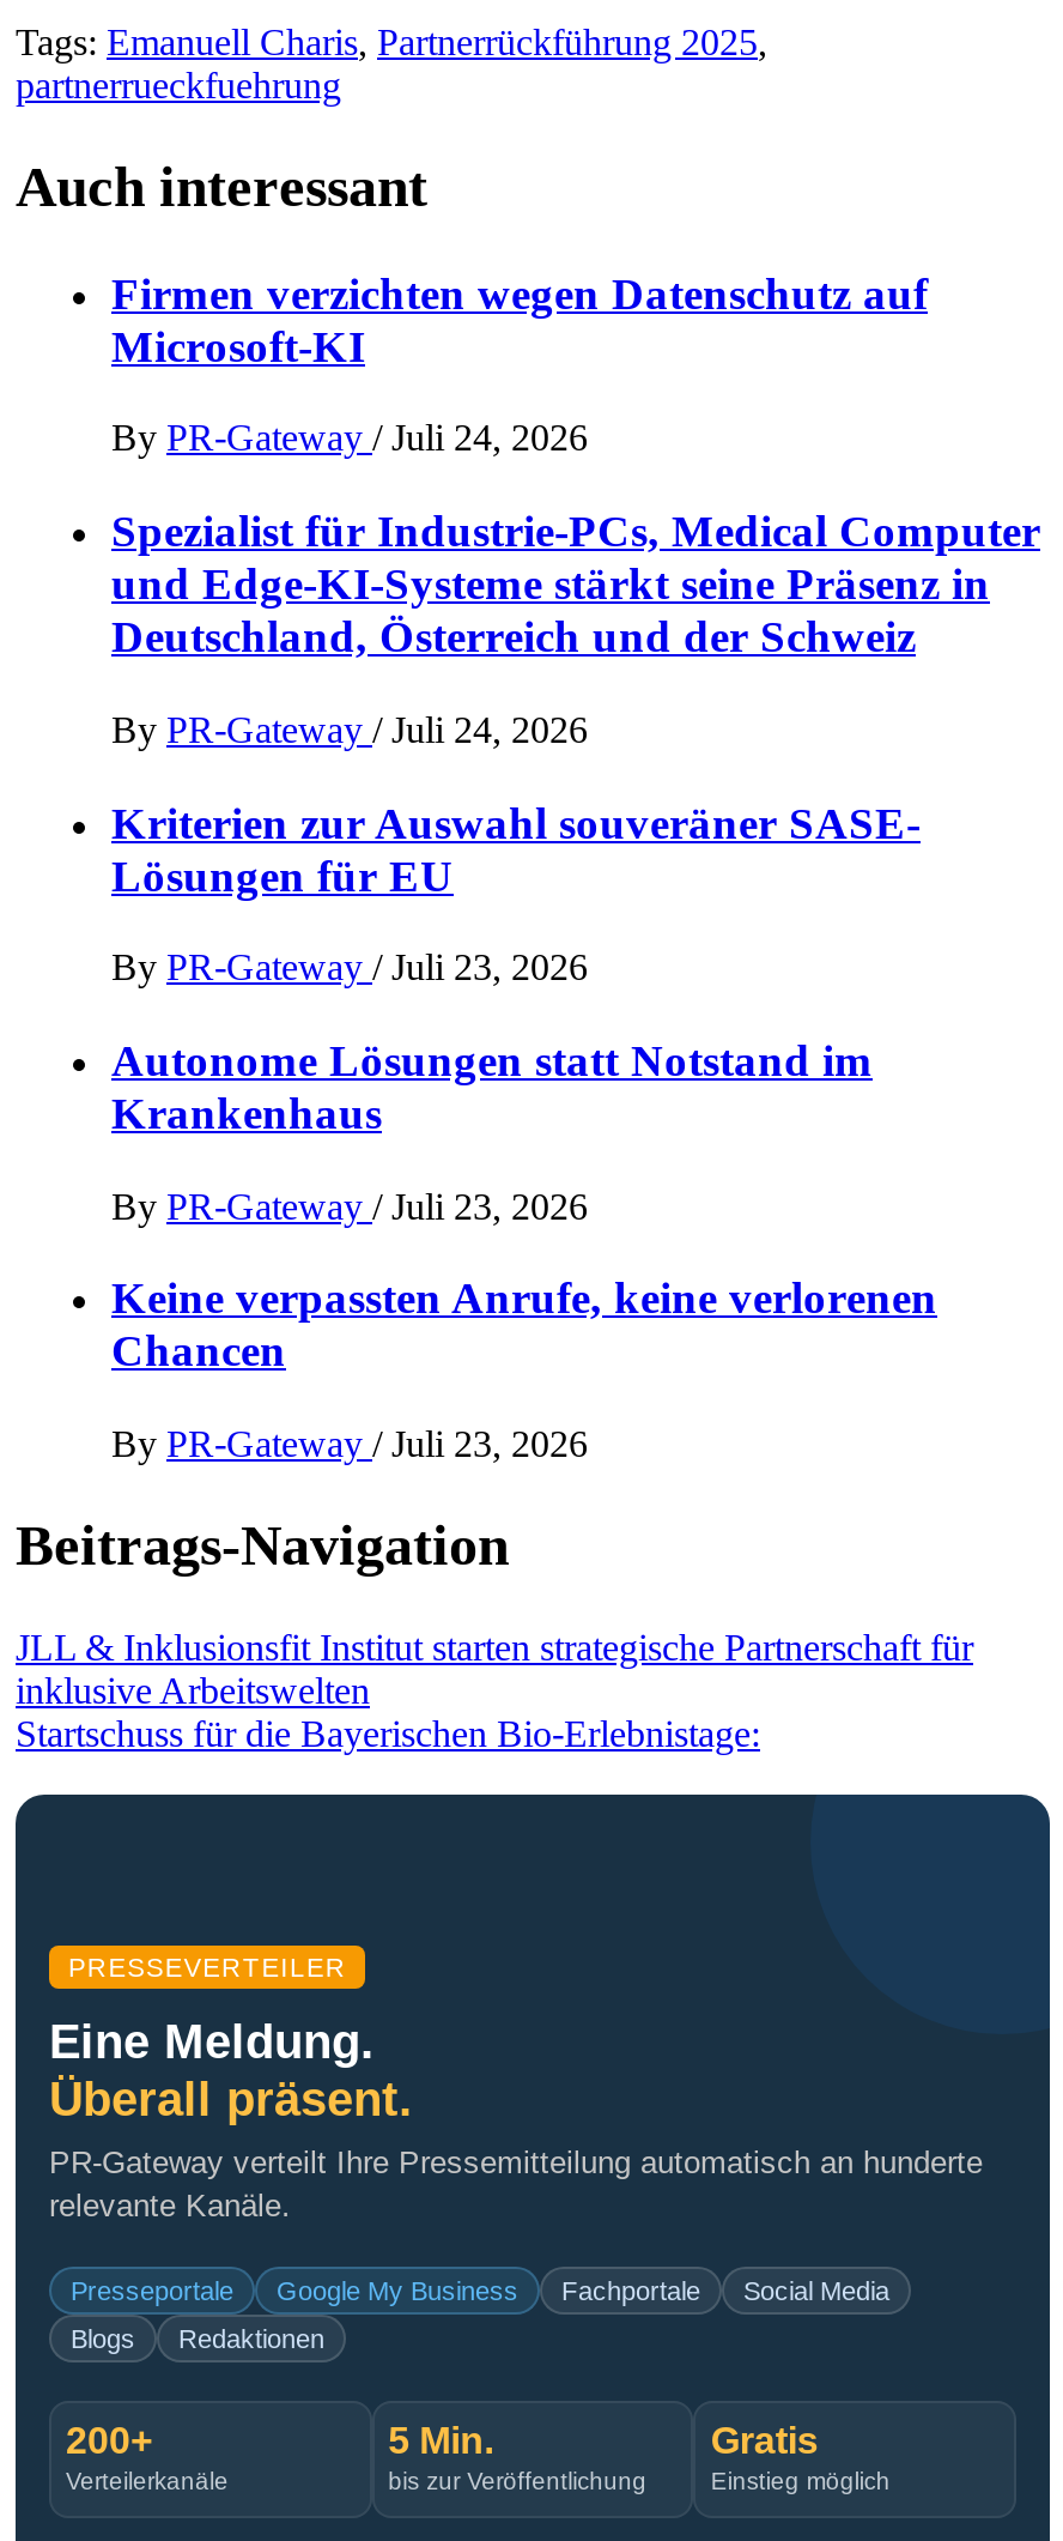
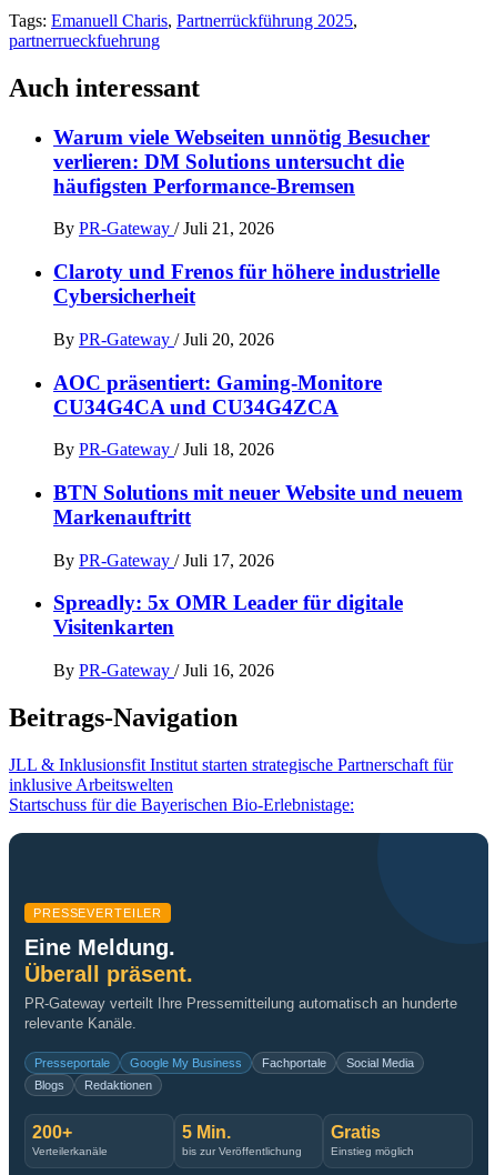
- Firmen verzichten wegen Datenschutz auf
- Microsoft-KI
+ Warum viele Webseiten unnötig Besucher
+ verlieren: DM Solutions untersucht die
+ häufigsten Performance-Bremsen

- By PR-Gateway / Juli 24, 2026
+ By PR-Gateway / Juli 21, 2026

- Spezialist für Industrie-PCs, Medical Computer
- und Edge-KI-Systeme stärkt seine Präsenz in
- Deutschland, Österreich und der Schweiz
+ Claroty und Frenos für höhere industrielle
+ Cybersicherheit

- By PR-Gateway / Juli 24, 2026
+ By PR-Gateway / Juli 20, 2026

- Kriterien zur Auswahl souveräner SASE-
- Lösungen für EU
+ AOC präsentiert: Gaming-Monitore
+ CU34G4CA und CU34G4ZCA

- By PR-Gateway / Juli 23, 2026
+ By PR-Gateway / Juli 18, 2026

- Autonome Lösungen statt Notstand im
- Krankenhaus
+ BTN Solutions mit neuer Website und neuem
+ Markenauftritt

- By PR-Gateway / Juli 23, 2026
+ By PR-Gateway / Juli 17, 2026

- Keine verpassten Anrufe, keine verlorenen
- Chancen
+ Spreadly: 5x OMR Leader für digitale
+ Visitenkarten

- By PR-Gateway / Juli 23, 2026
+ By PR-Gateway / Juli 16, 2026
